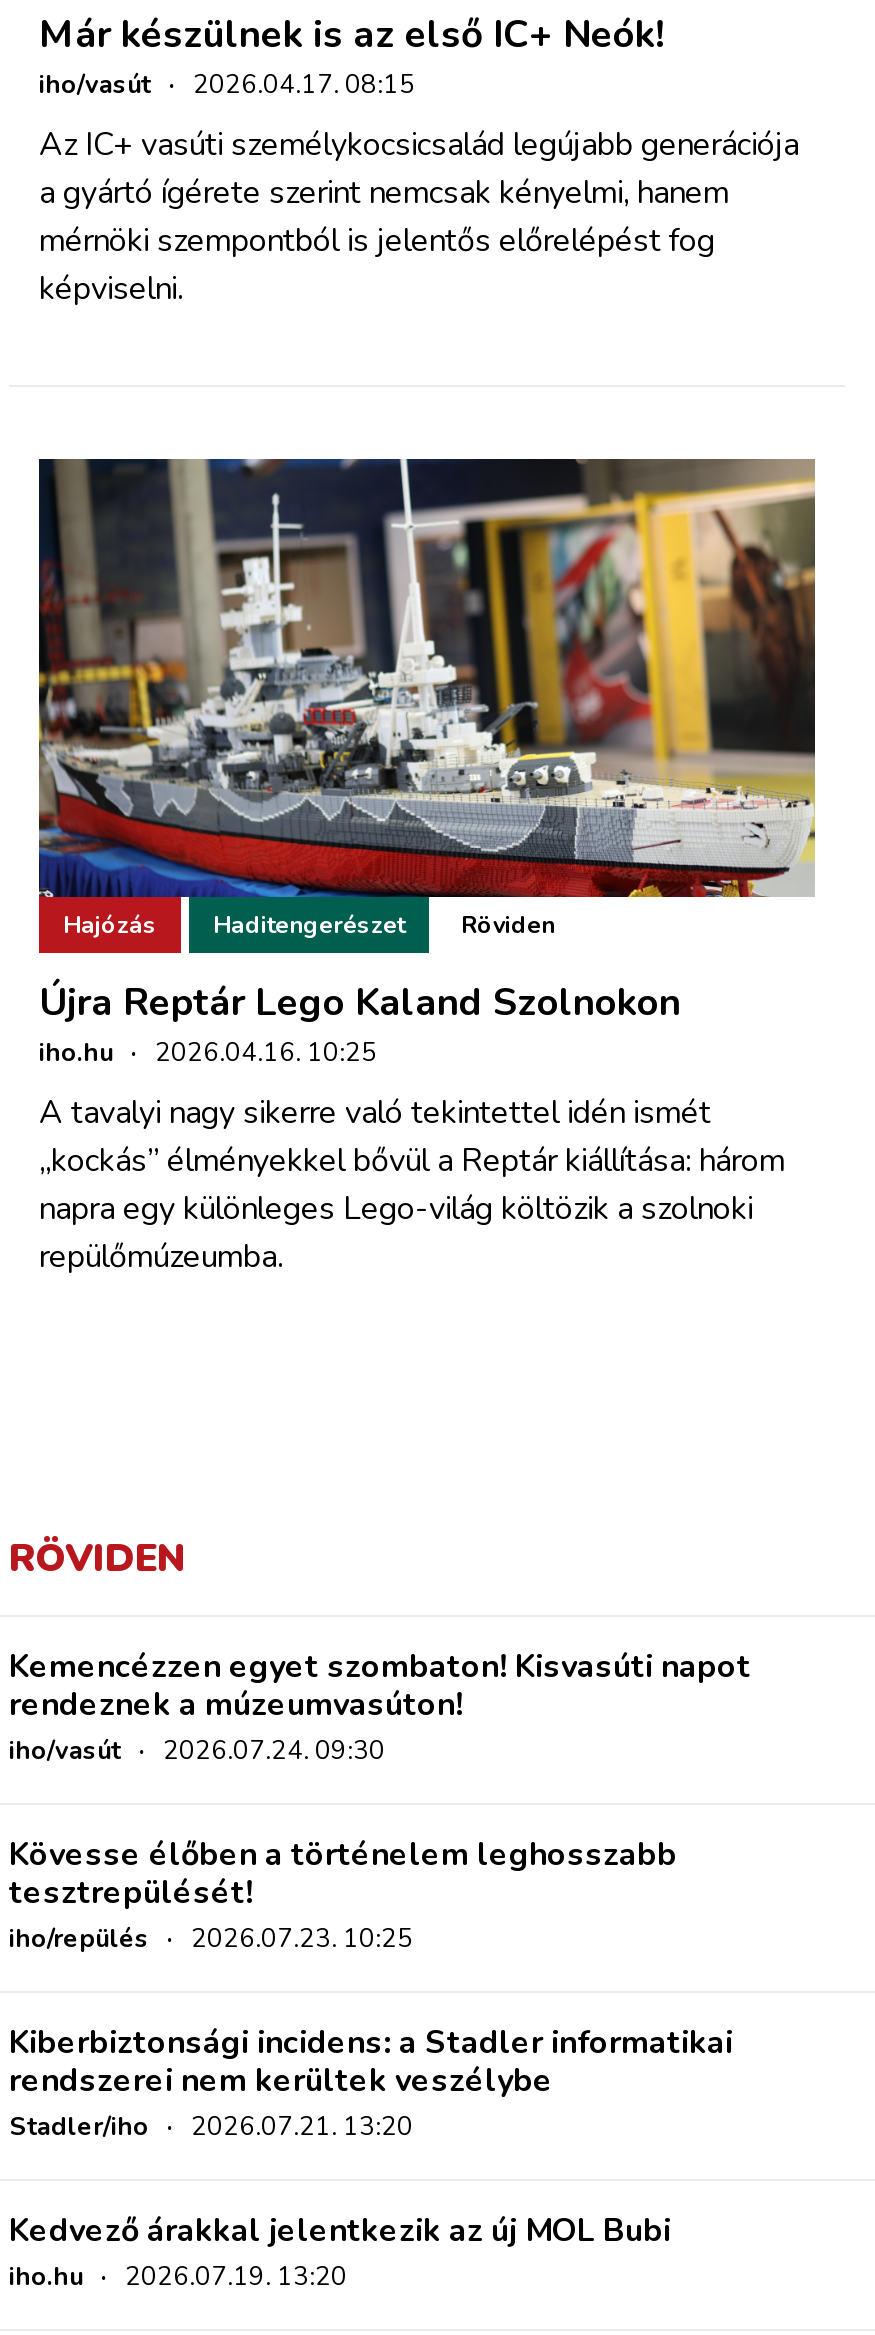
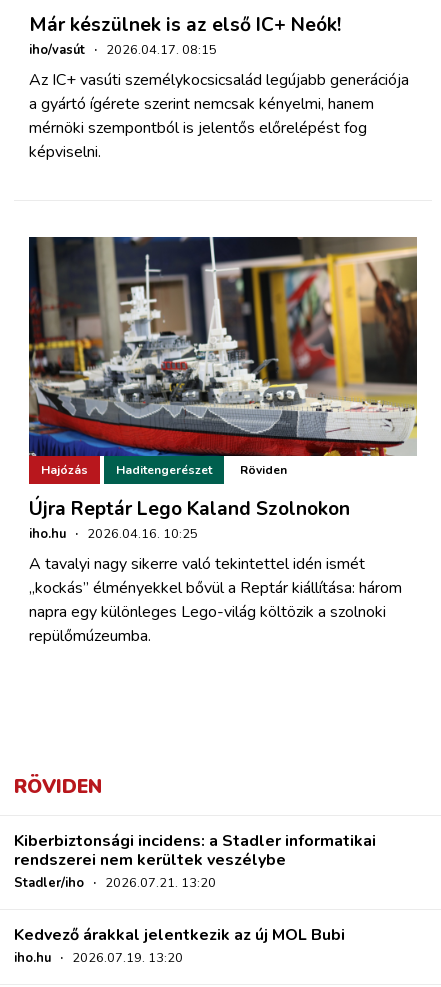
- Kemencézzen egyet szombaton! Kisvasúti napot
- rendeznek a múzeumvasúton!
- iho/vasút · 2026.07.24. 09:30
- Kövesse élőben a történelem leghosszabb
- tesztrepülését!
- iho/repülés · 2026.07.23. 10:25
